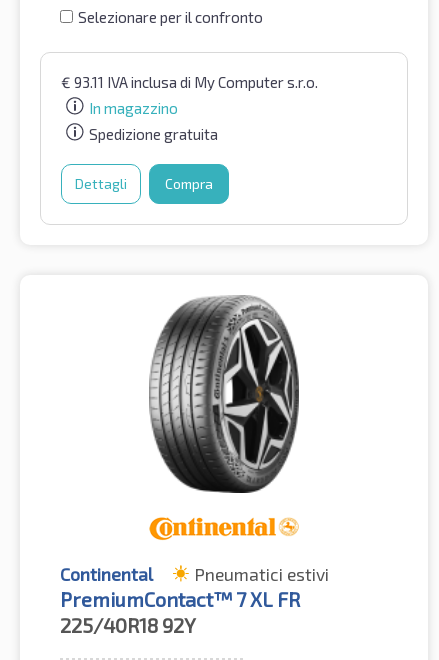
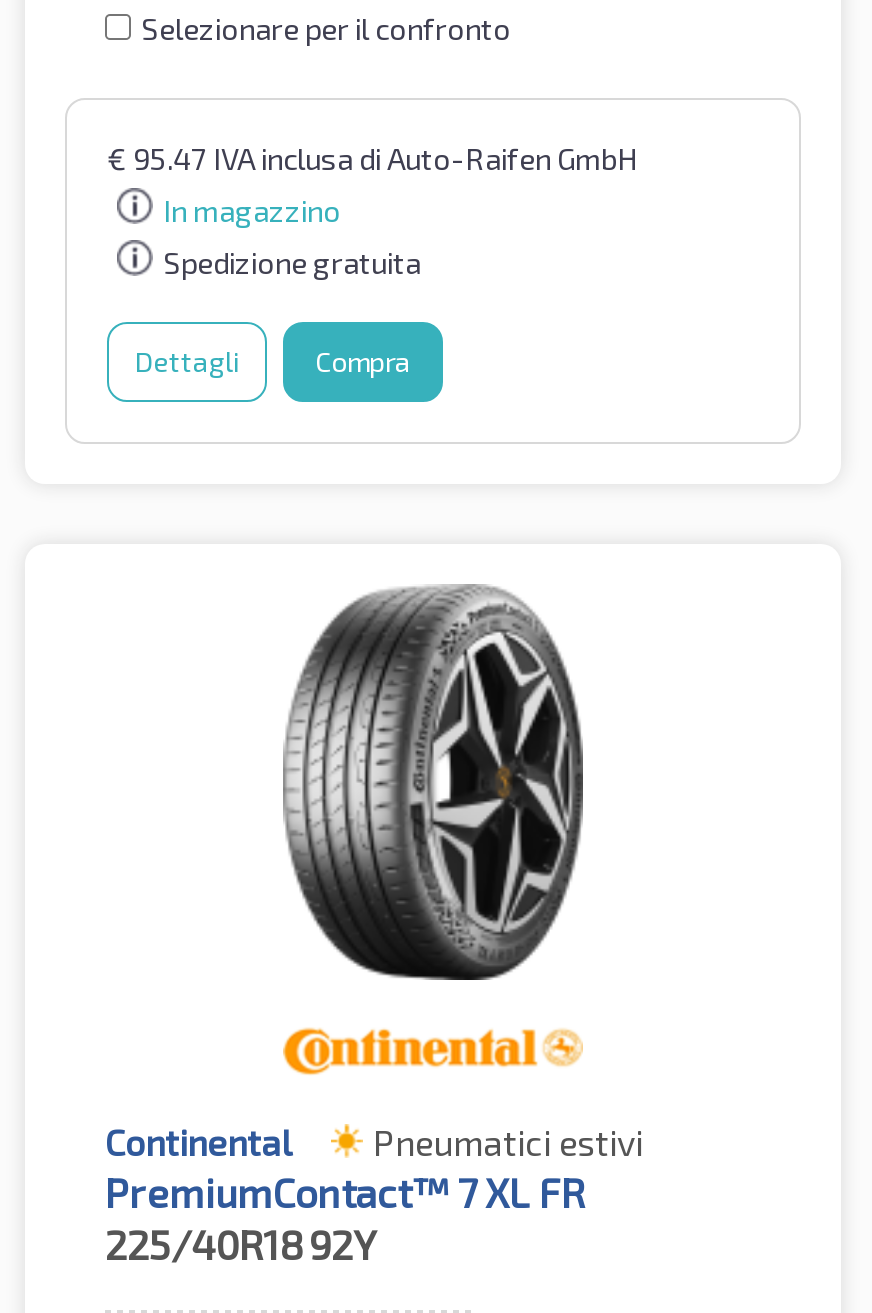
- € 93.11 IVA inclusa di My Computer s.r.o.
+ € 95.47 IVA inclusa di Auto-Raifen GmbH
